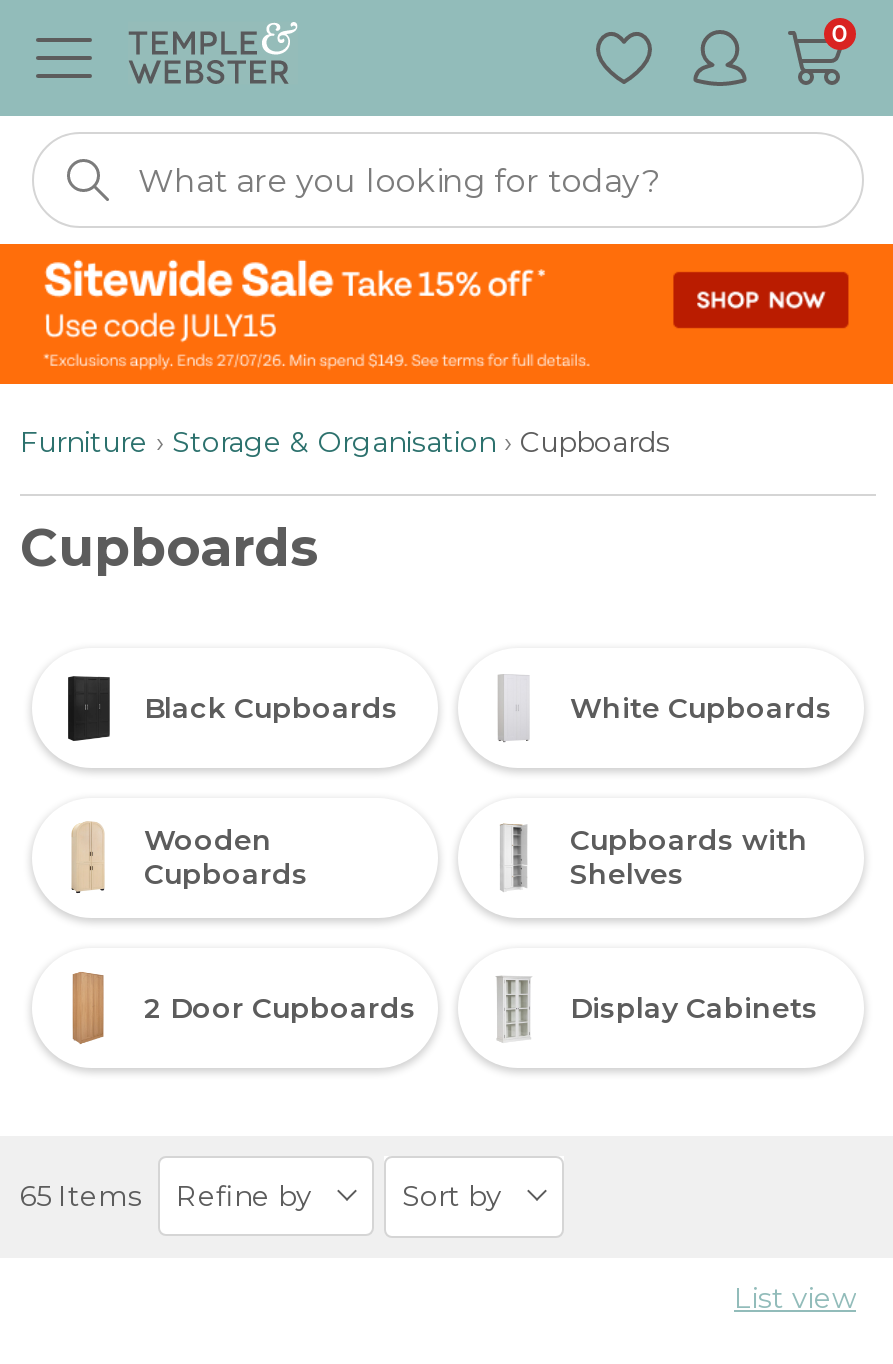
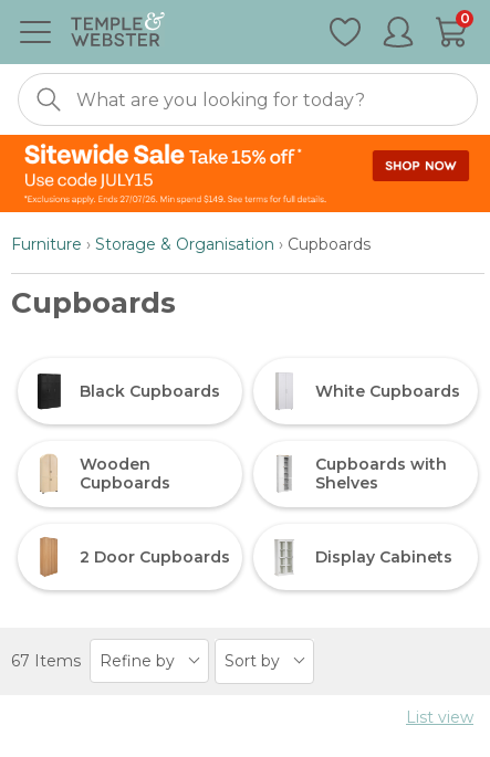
- 65 Items Refine by
+ 67 Items Refine by
